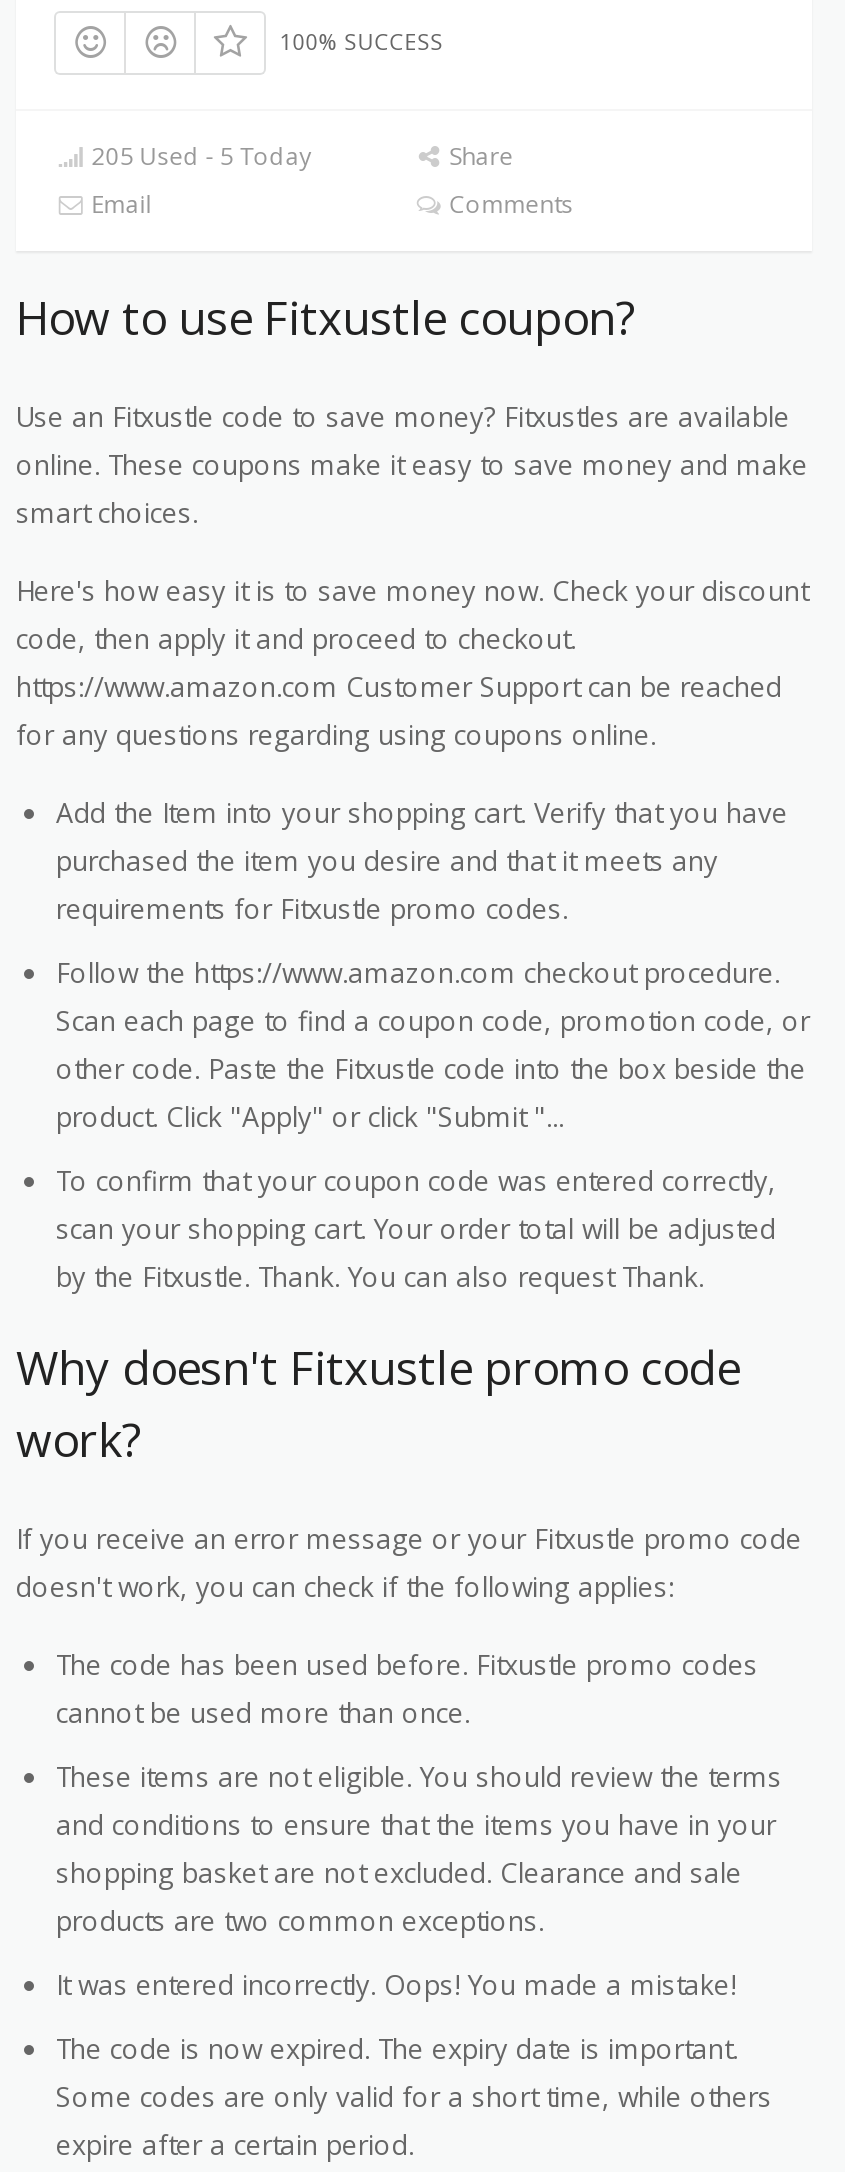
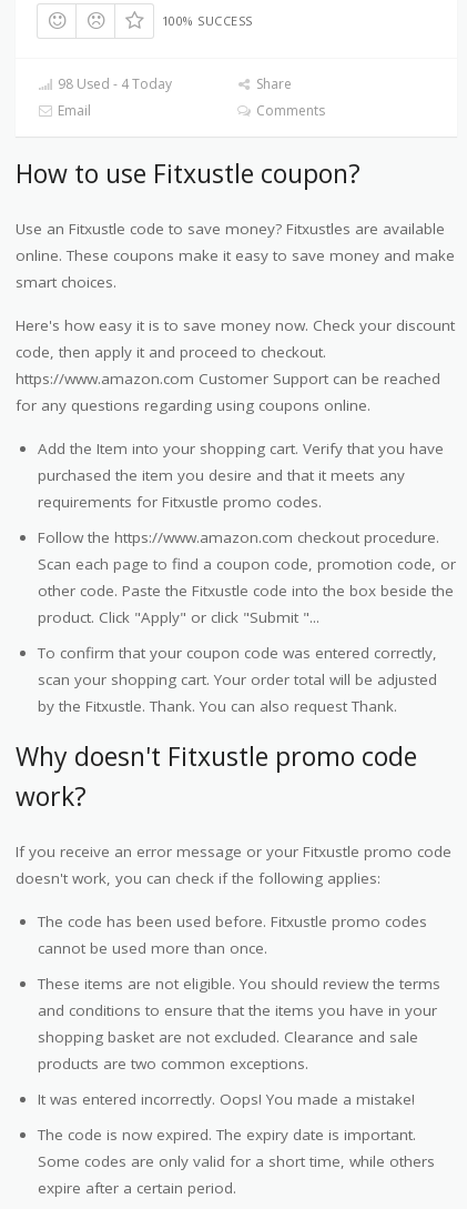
- 205 Used - 5 Today
+ 98 Used - 4 Today
